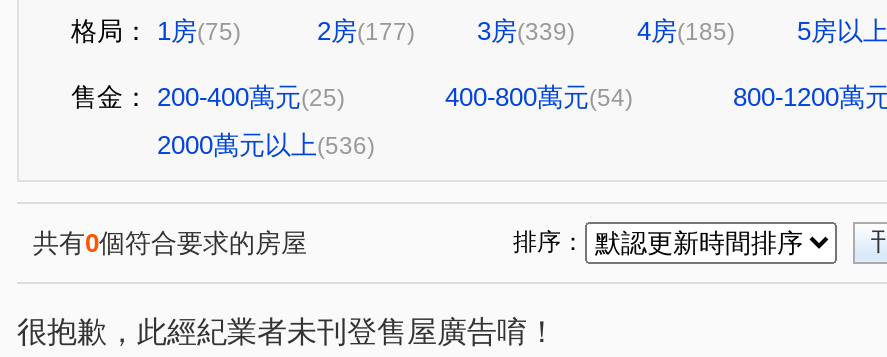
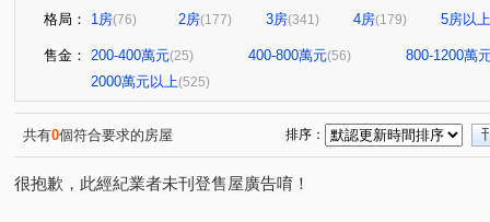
- 格局： 1房(75)
+ 格局： 1房(76)

- 3房(339)
+ 3房(341)

- 4房(185)
+ 4房(179)

- 400-800萬元(54)
+ 400-800萬元(56)

- 2000萬元以上(536)
+ 2000萬元以上(525)
